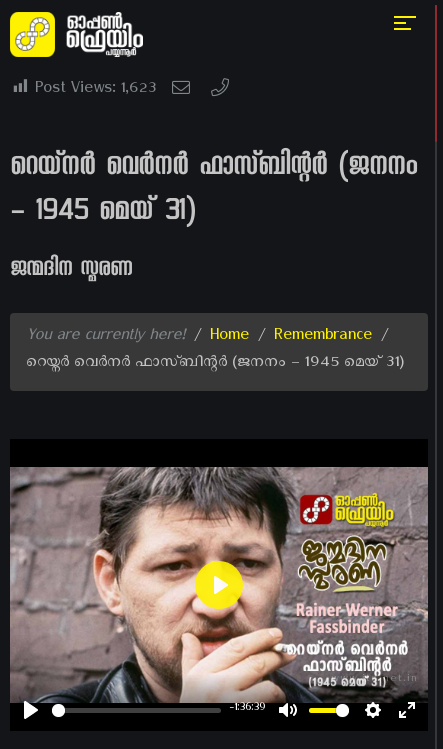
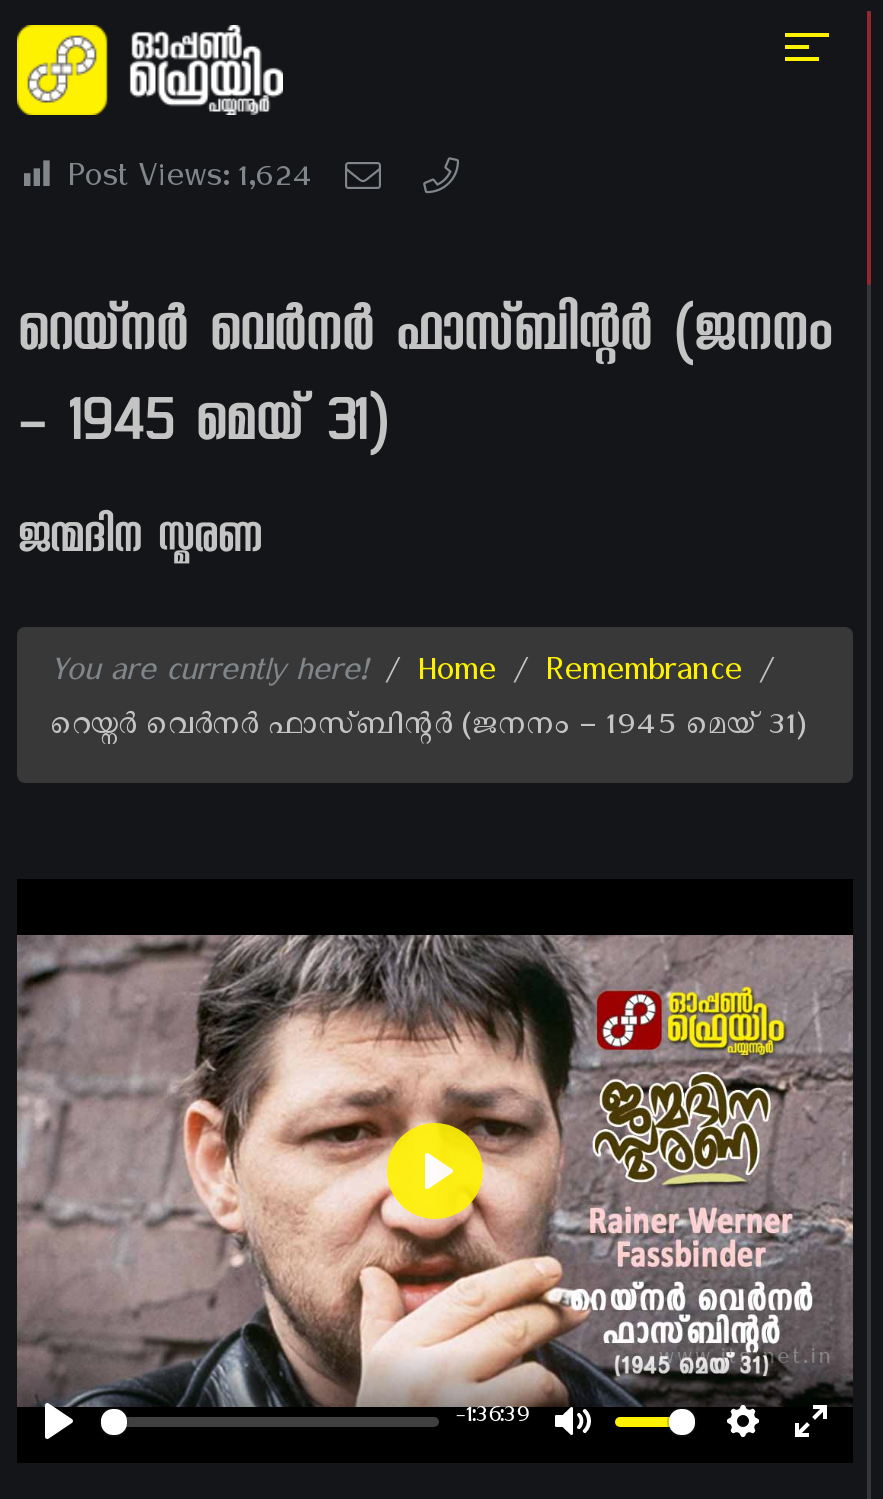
- Post Views: 1,623
+ Post Views: 1,624
